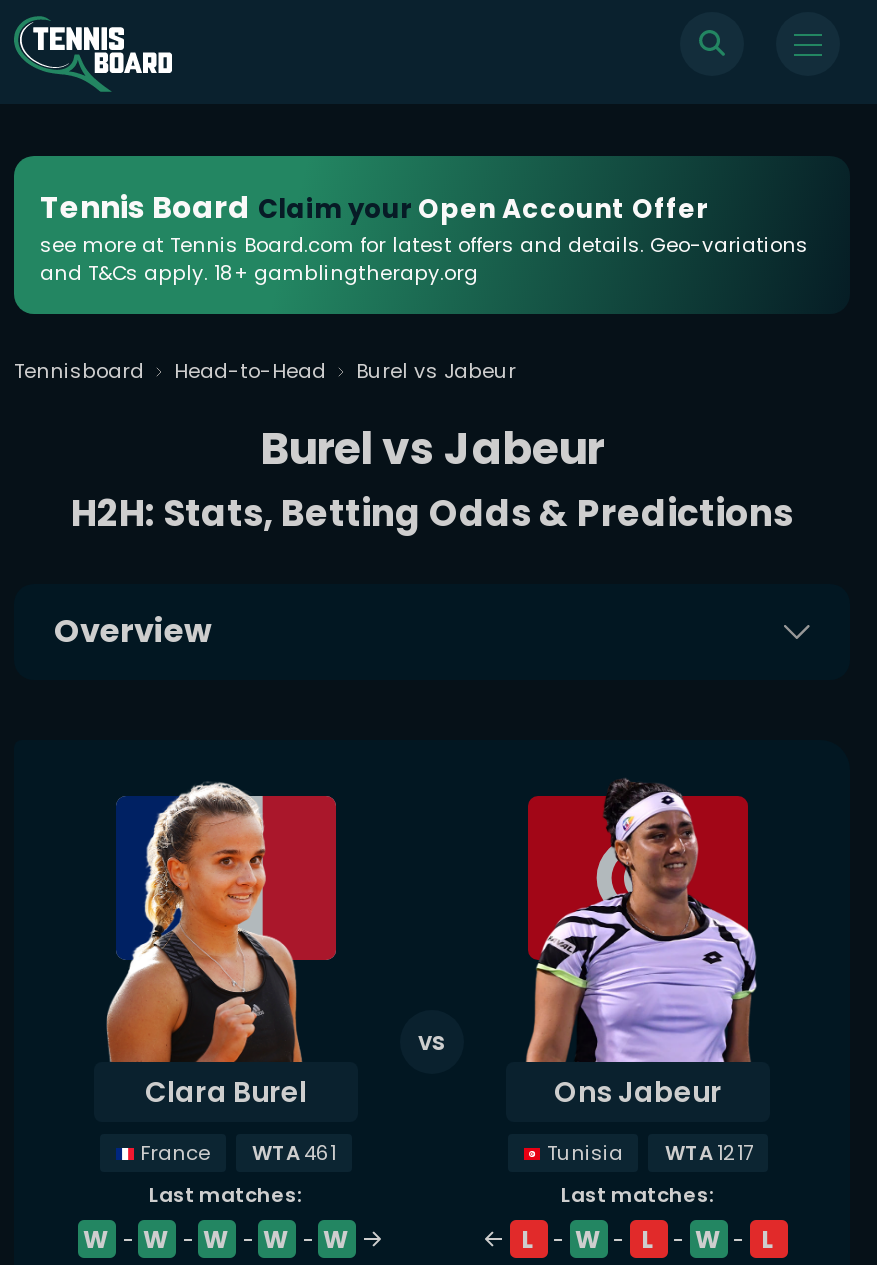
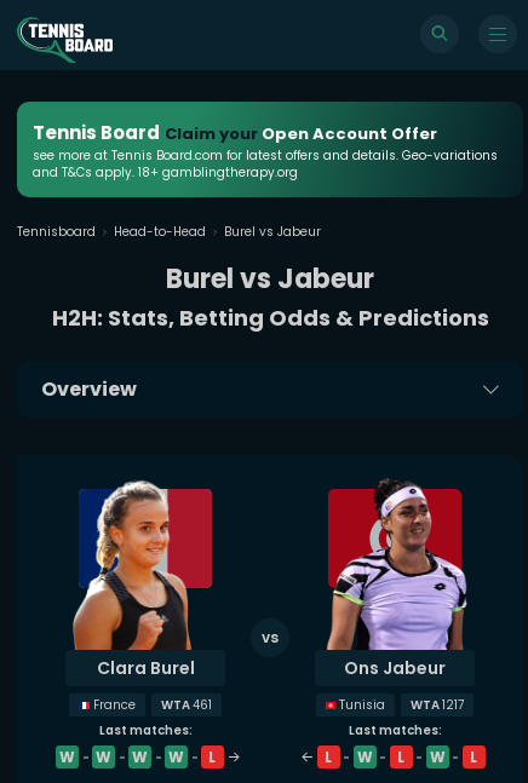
- W
+ L
